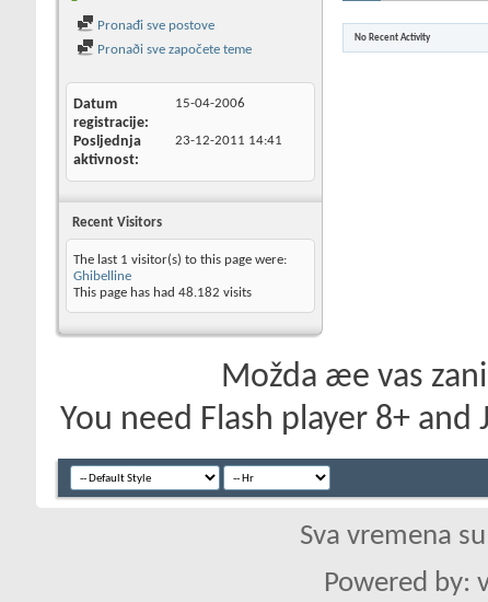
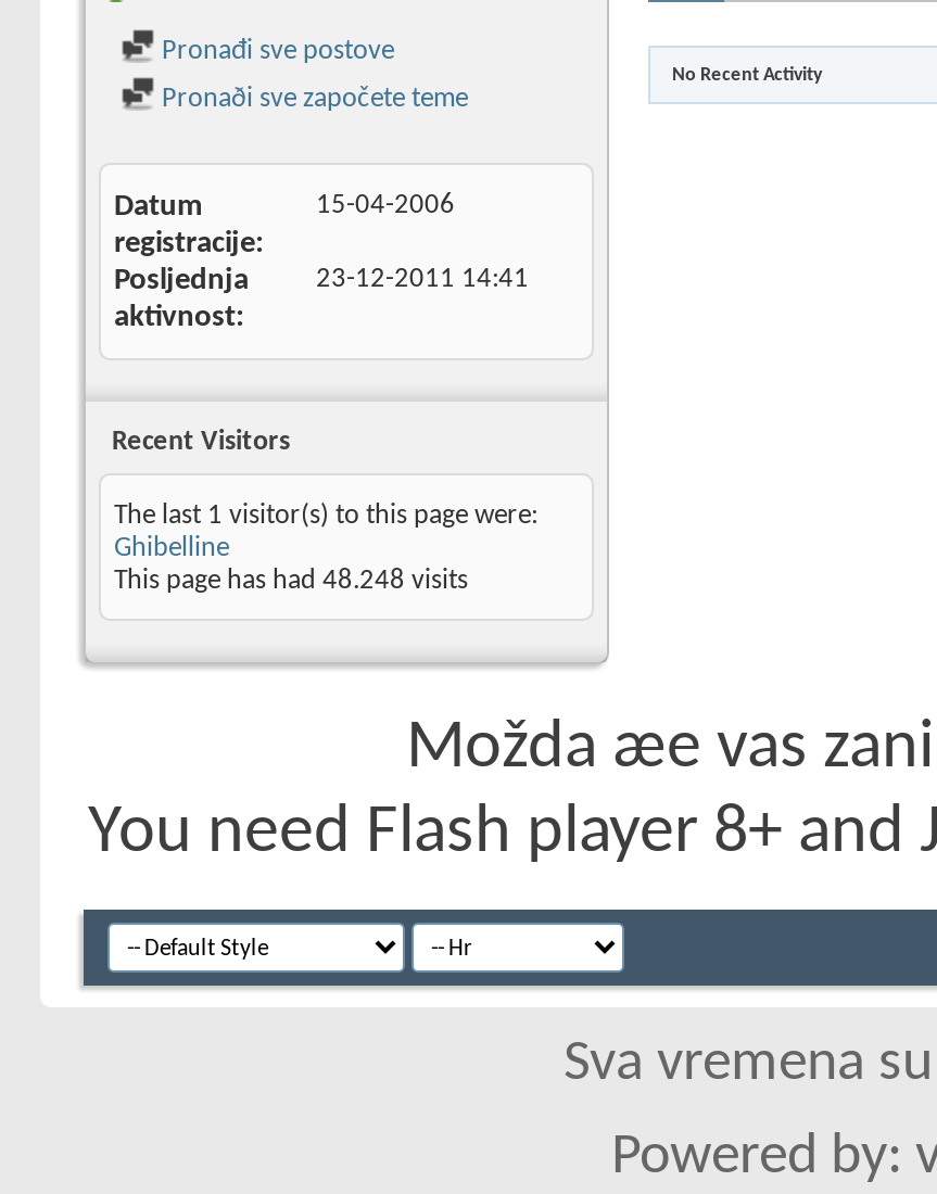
- This page has had 48.182 visits
+ This page has had 48.248 visits
